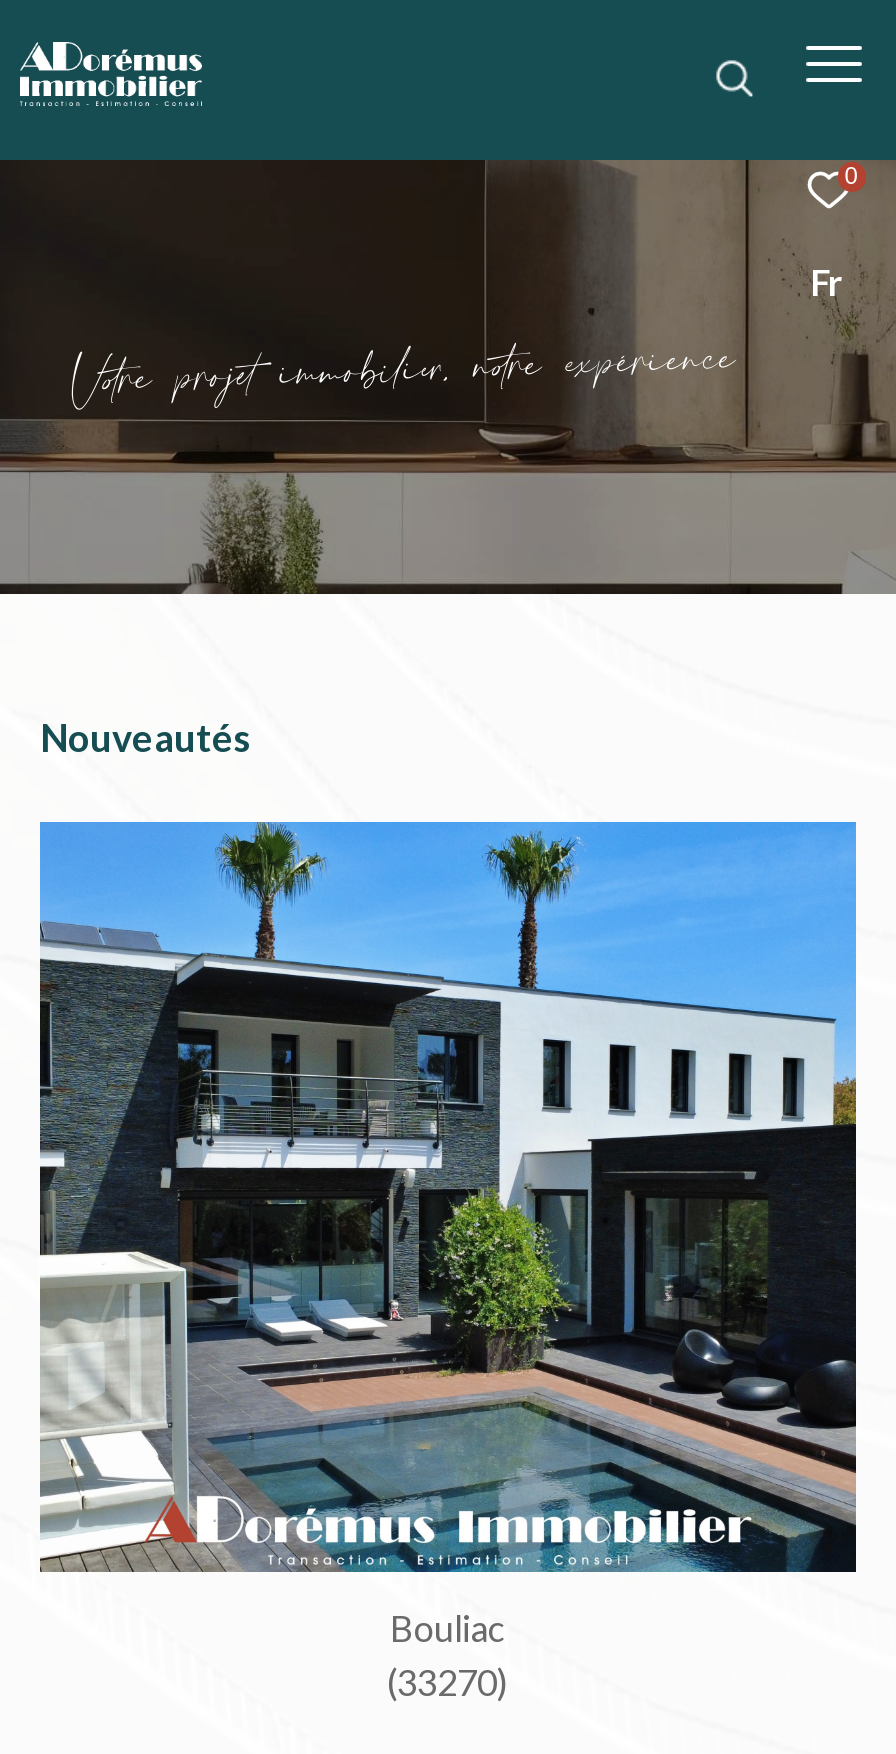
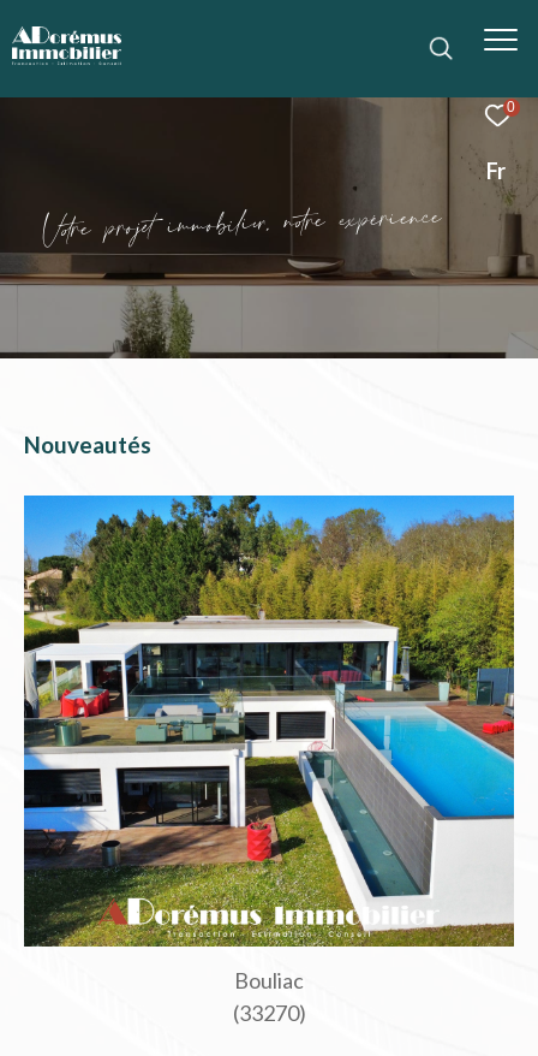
- [image]
+ [image]
